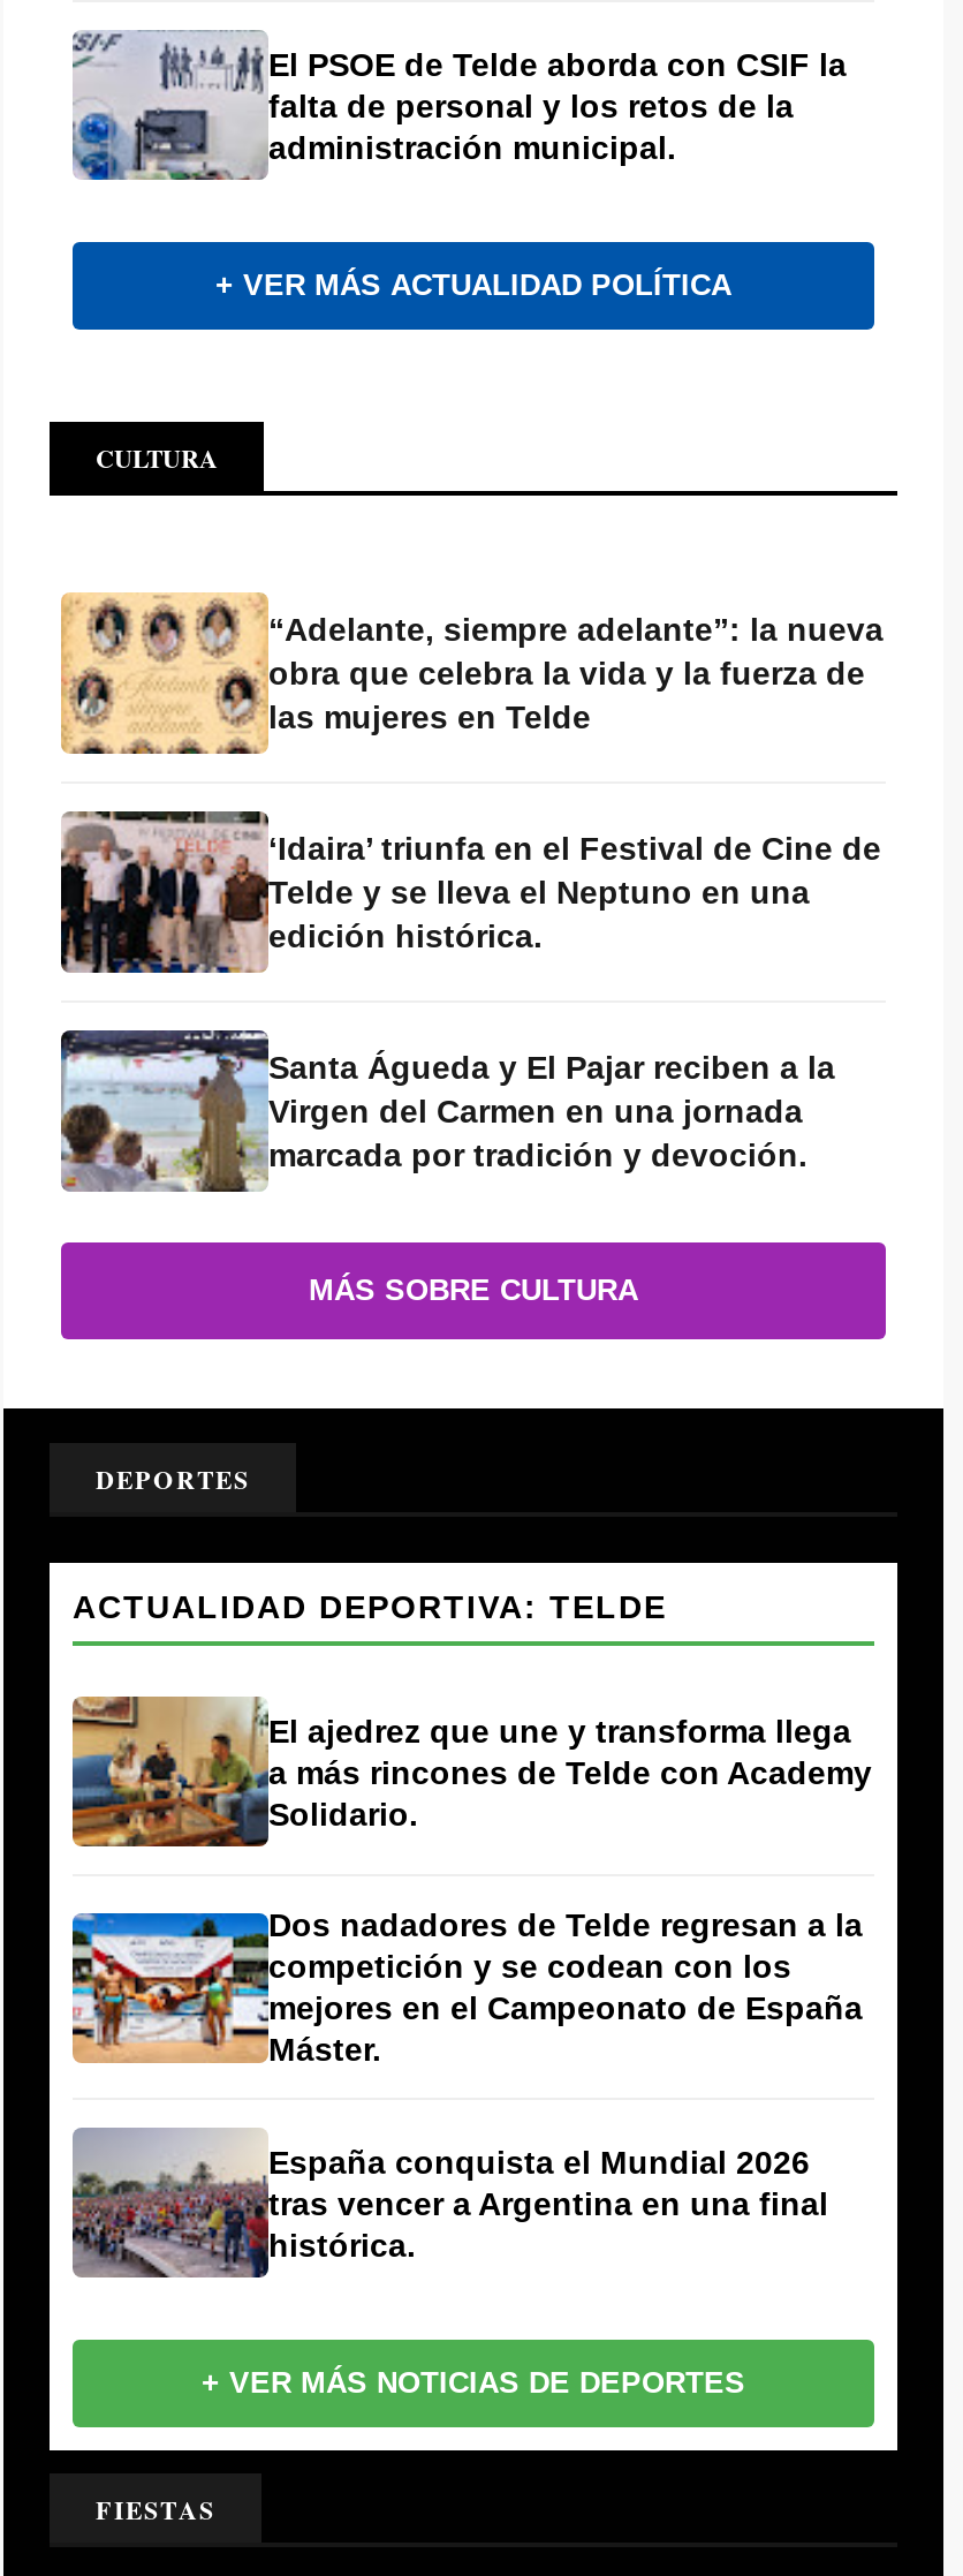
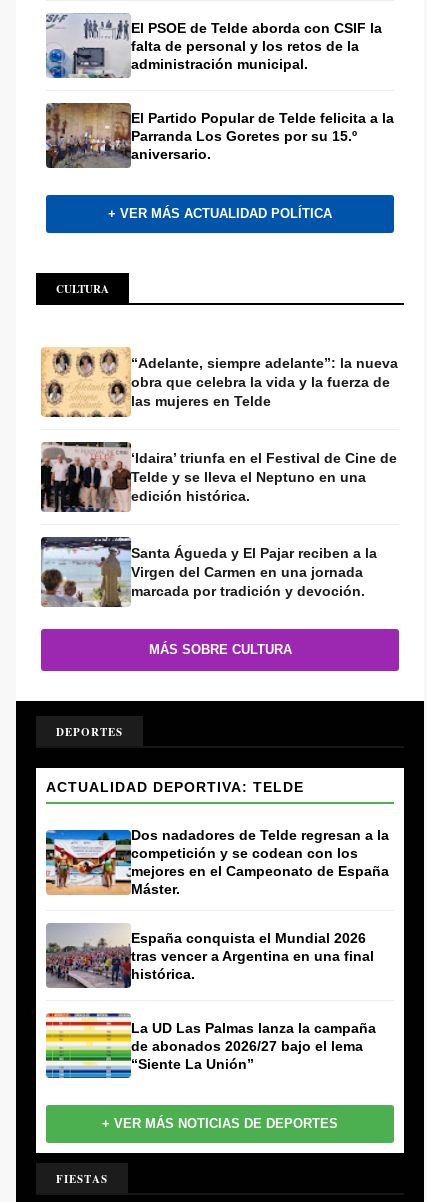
+ [image]
+ El Partido Popular de Telde felicita a la
+ Parranda Los Goretes por su 15.º
+ aniversario.

- [image]
- El ajedrez que une y transforma llega
- a más rincones de Telde con Academy
- Solidario.

+ [image]
+ La UD Las Palmas lanza la campaña
+ de abonados 2026/27 bajo el lema
+ “Siente La Unión”
